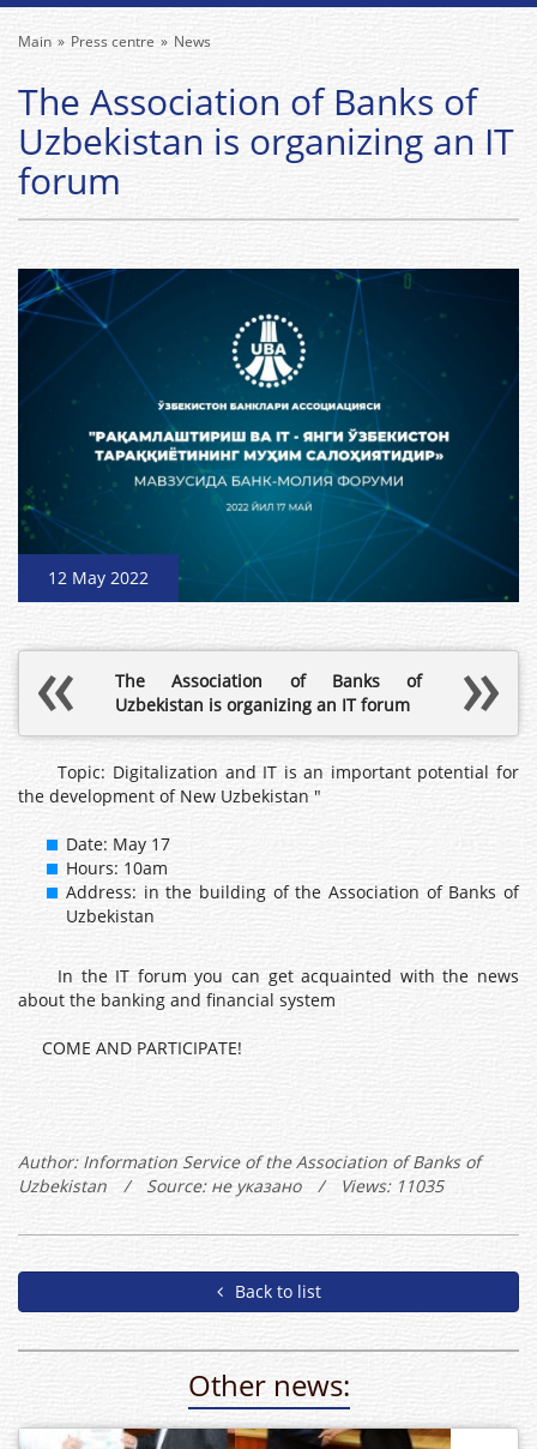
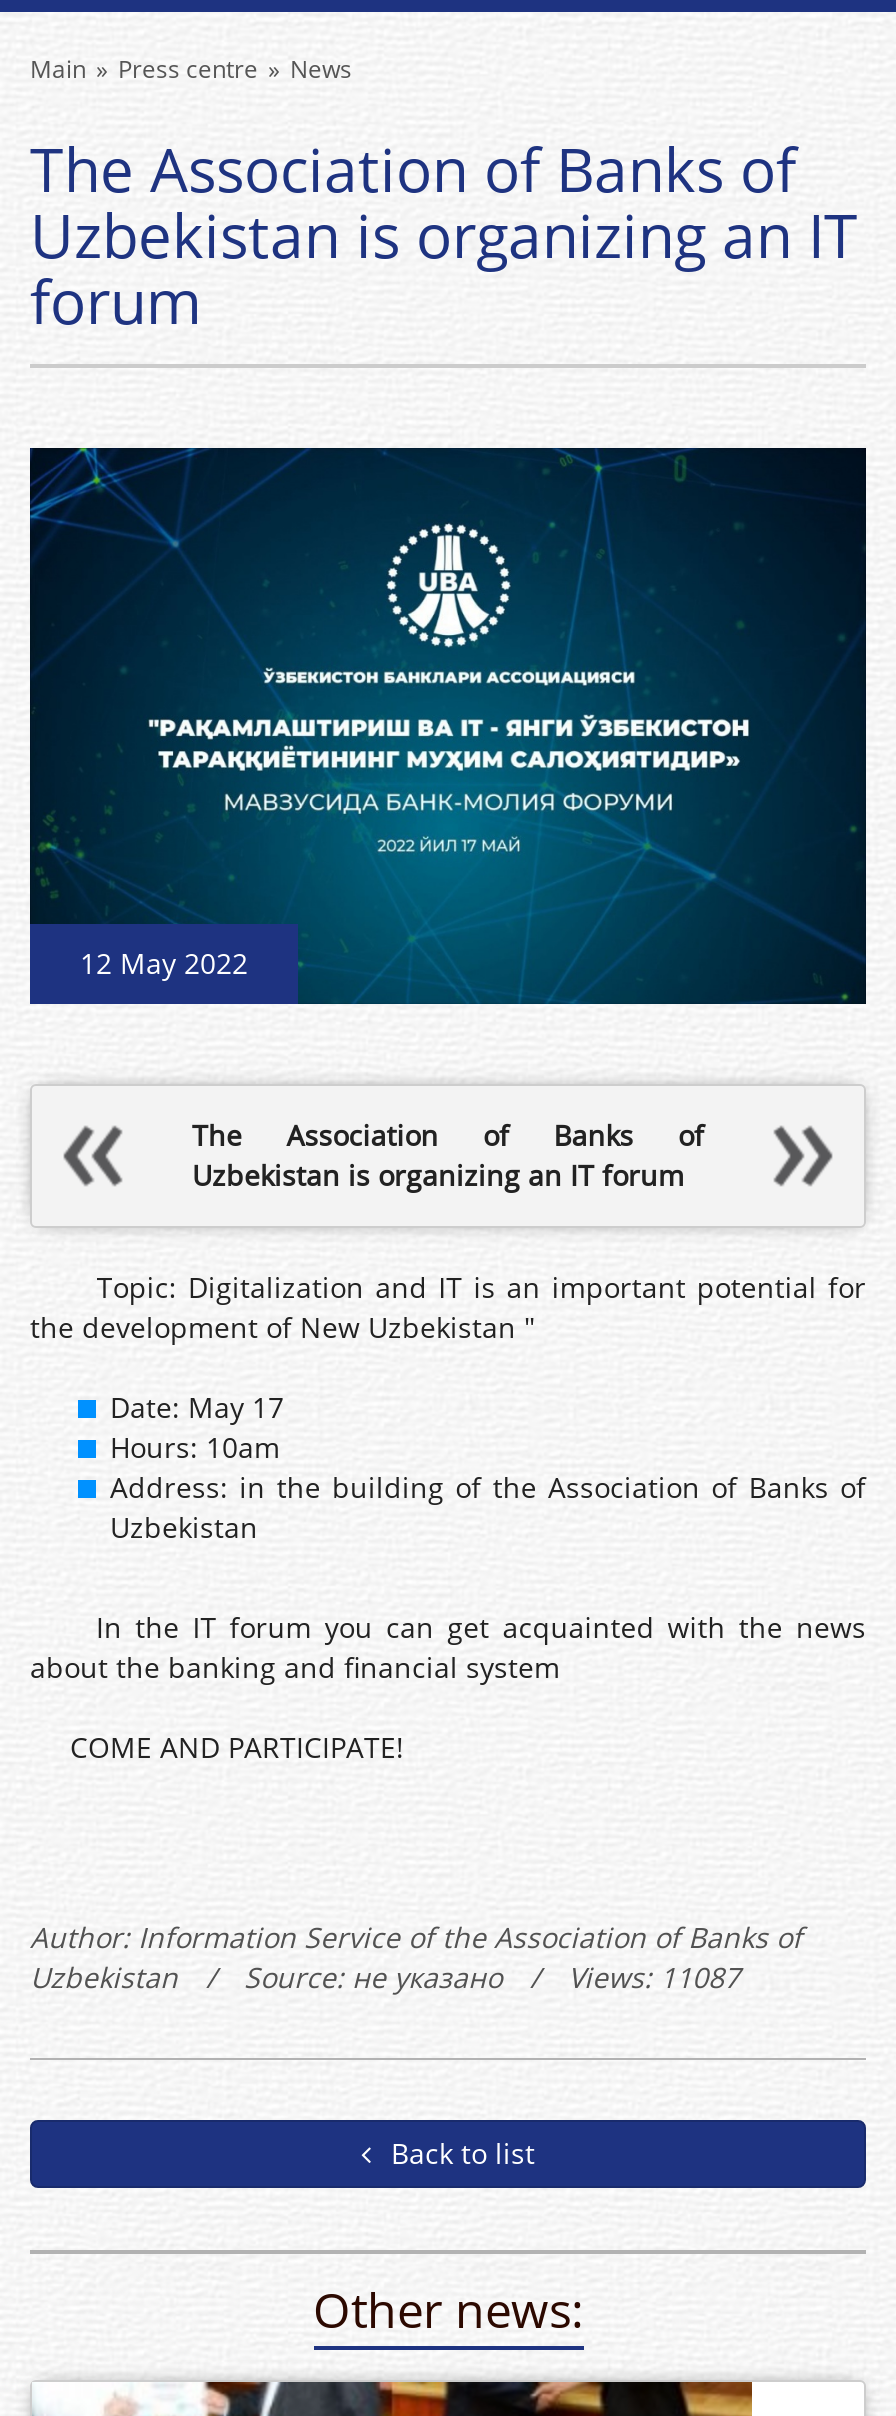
- Views: 11035
+ Views: 11087
